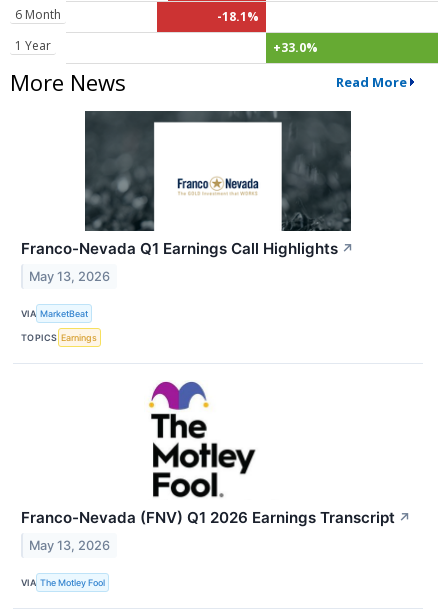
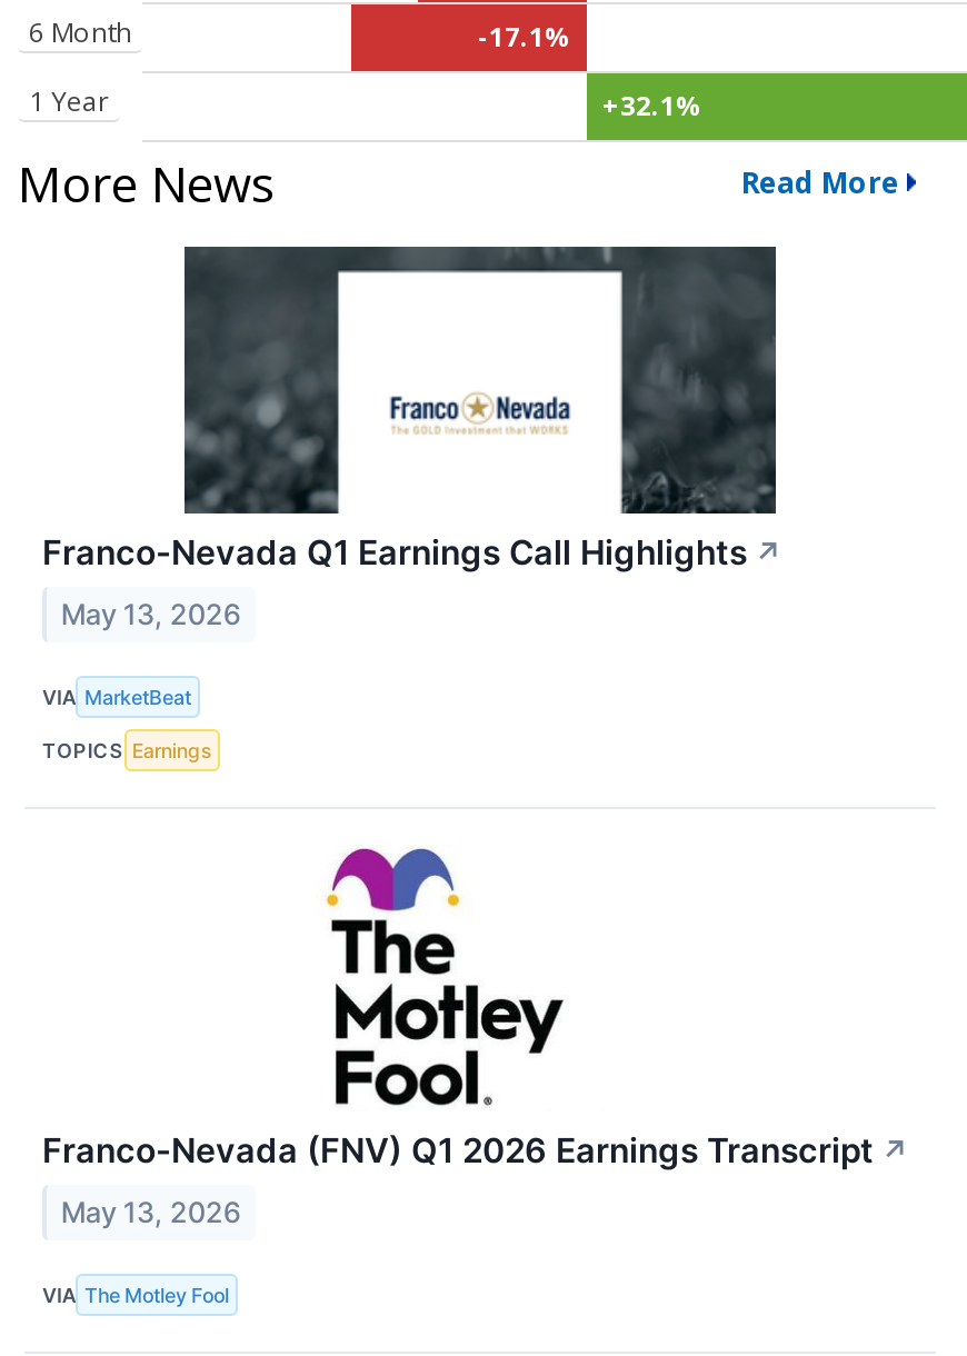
- -18.1%
+ -17.1%

- +33.0%
+ +32.1%
